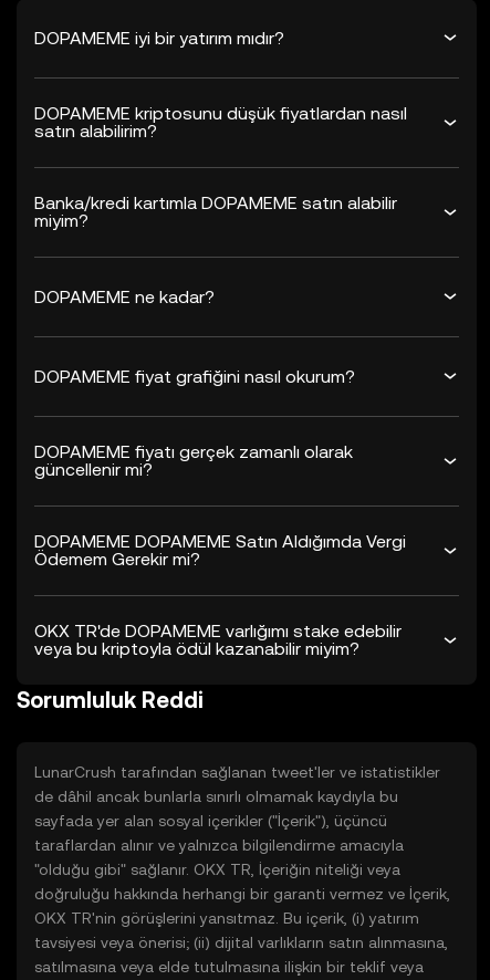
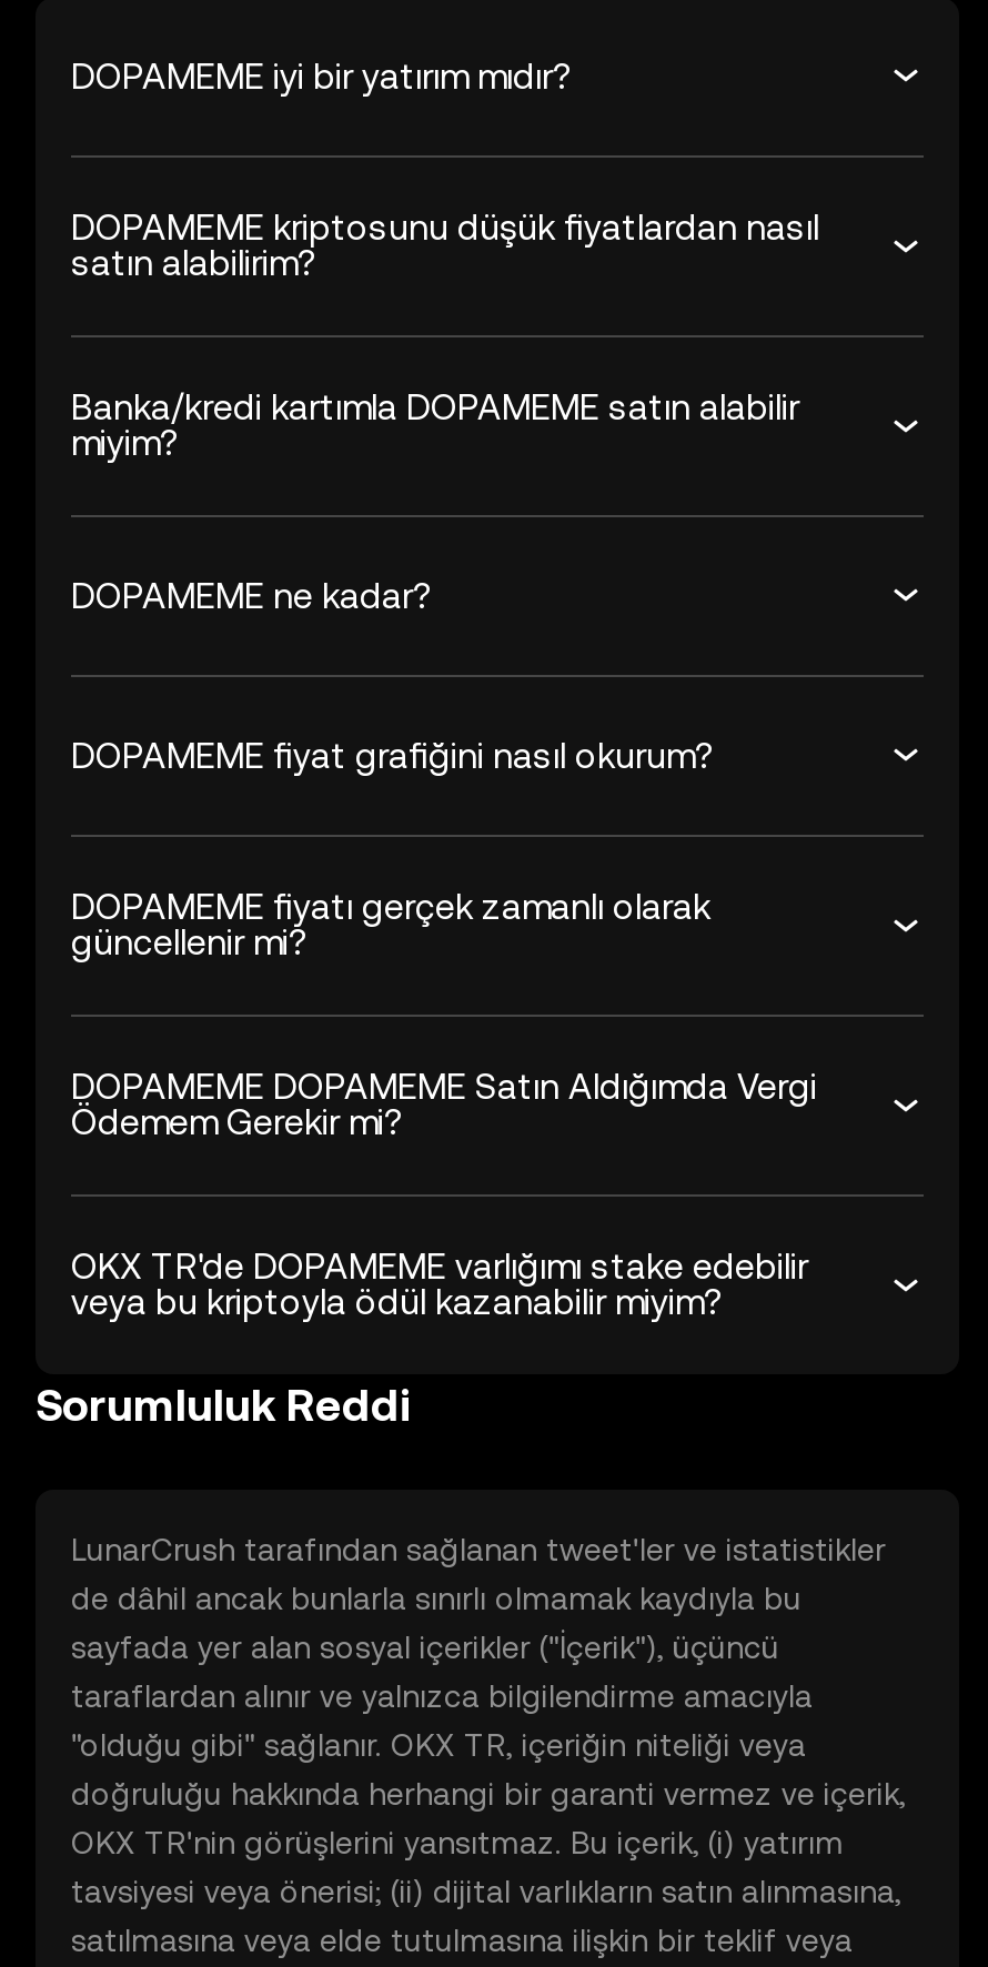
- "olduğu gibi" sağlanır. OKX TR, İçeriğin niteliği veya
+ "olduğu gibi" sağlanır. OKX TR, içeriğin niteliği veya

- doğruluğu hakkında herhangi bir garanti vermez ve İçerik,
+ doğruluğu hakkında herhangi bir garanti vermez ve içerik,
